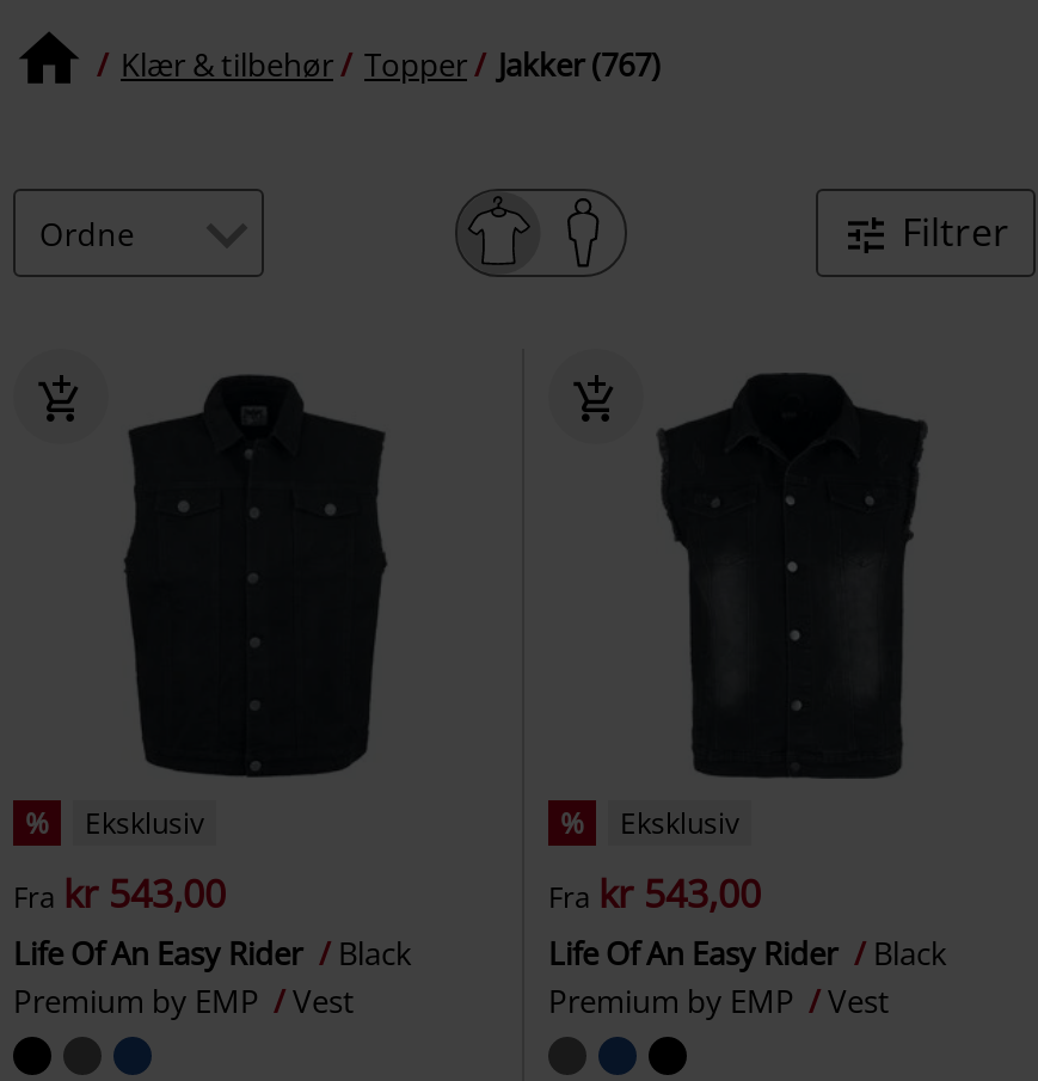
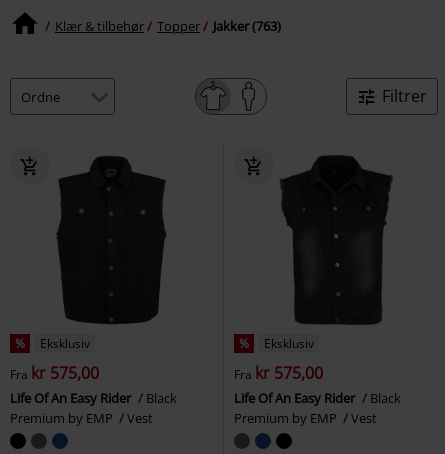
- Klær & tilbehør Topper Jakker (767)
+ Klær & tilbehør Topper Jakker (763)

- Fra kr 543,00
+ Fra kr 575,00

- Fra kr 543,00
+ Fra kr 575,00
